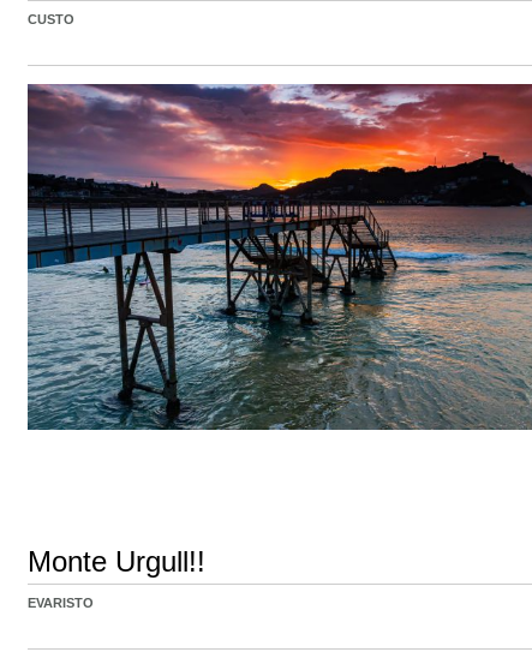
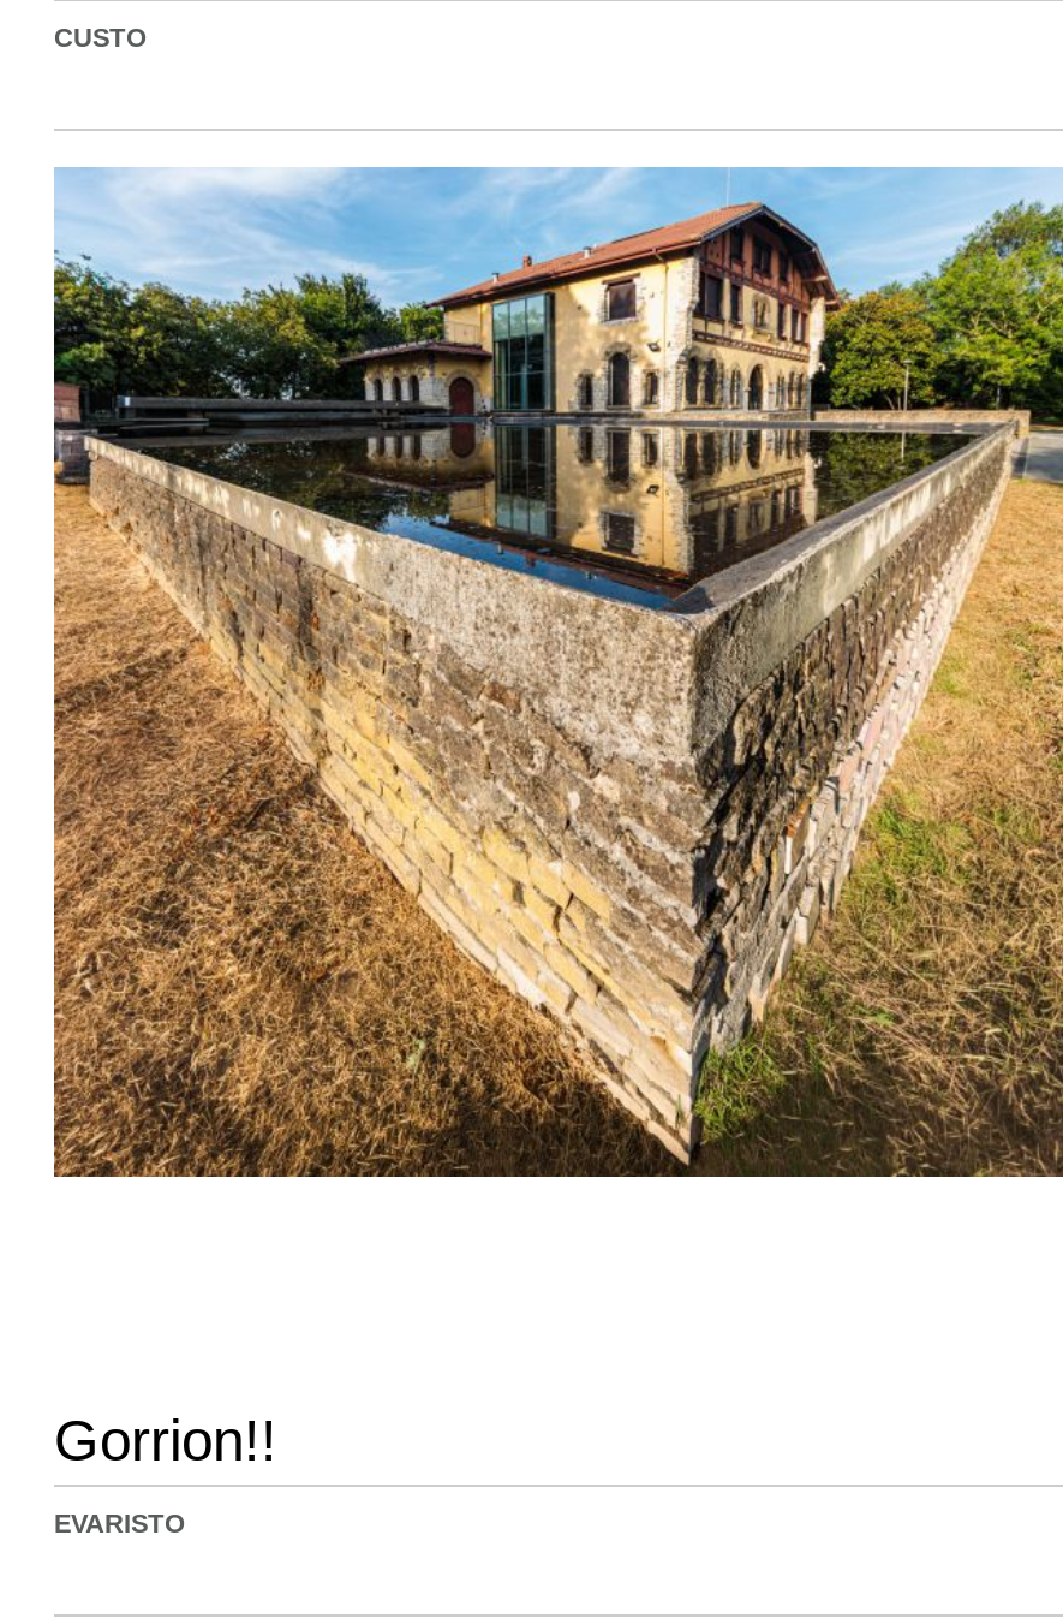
- [image]
+ [image]

- Monte Urgull!!
+ Gorrion!!
